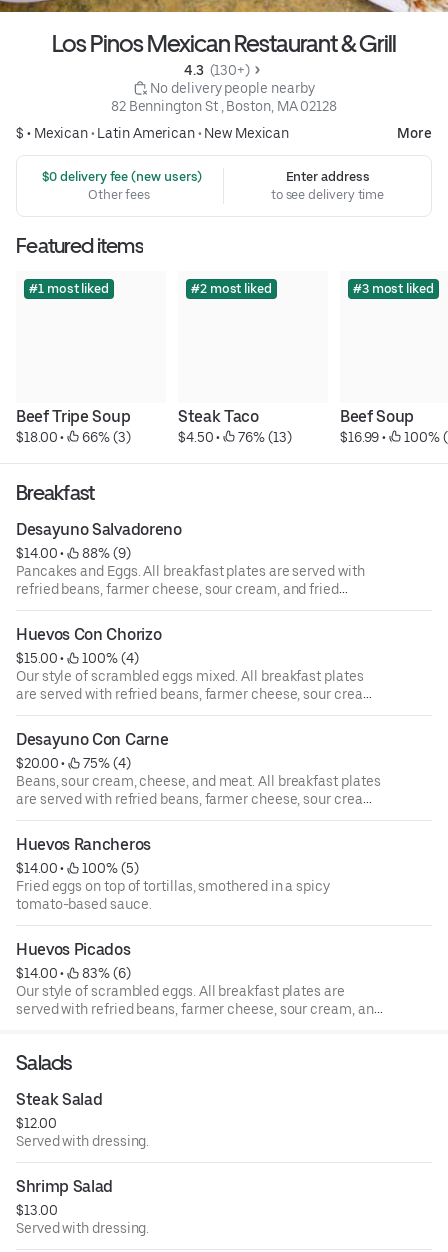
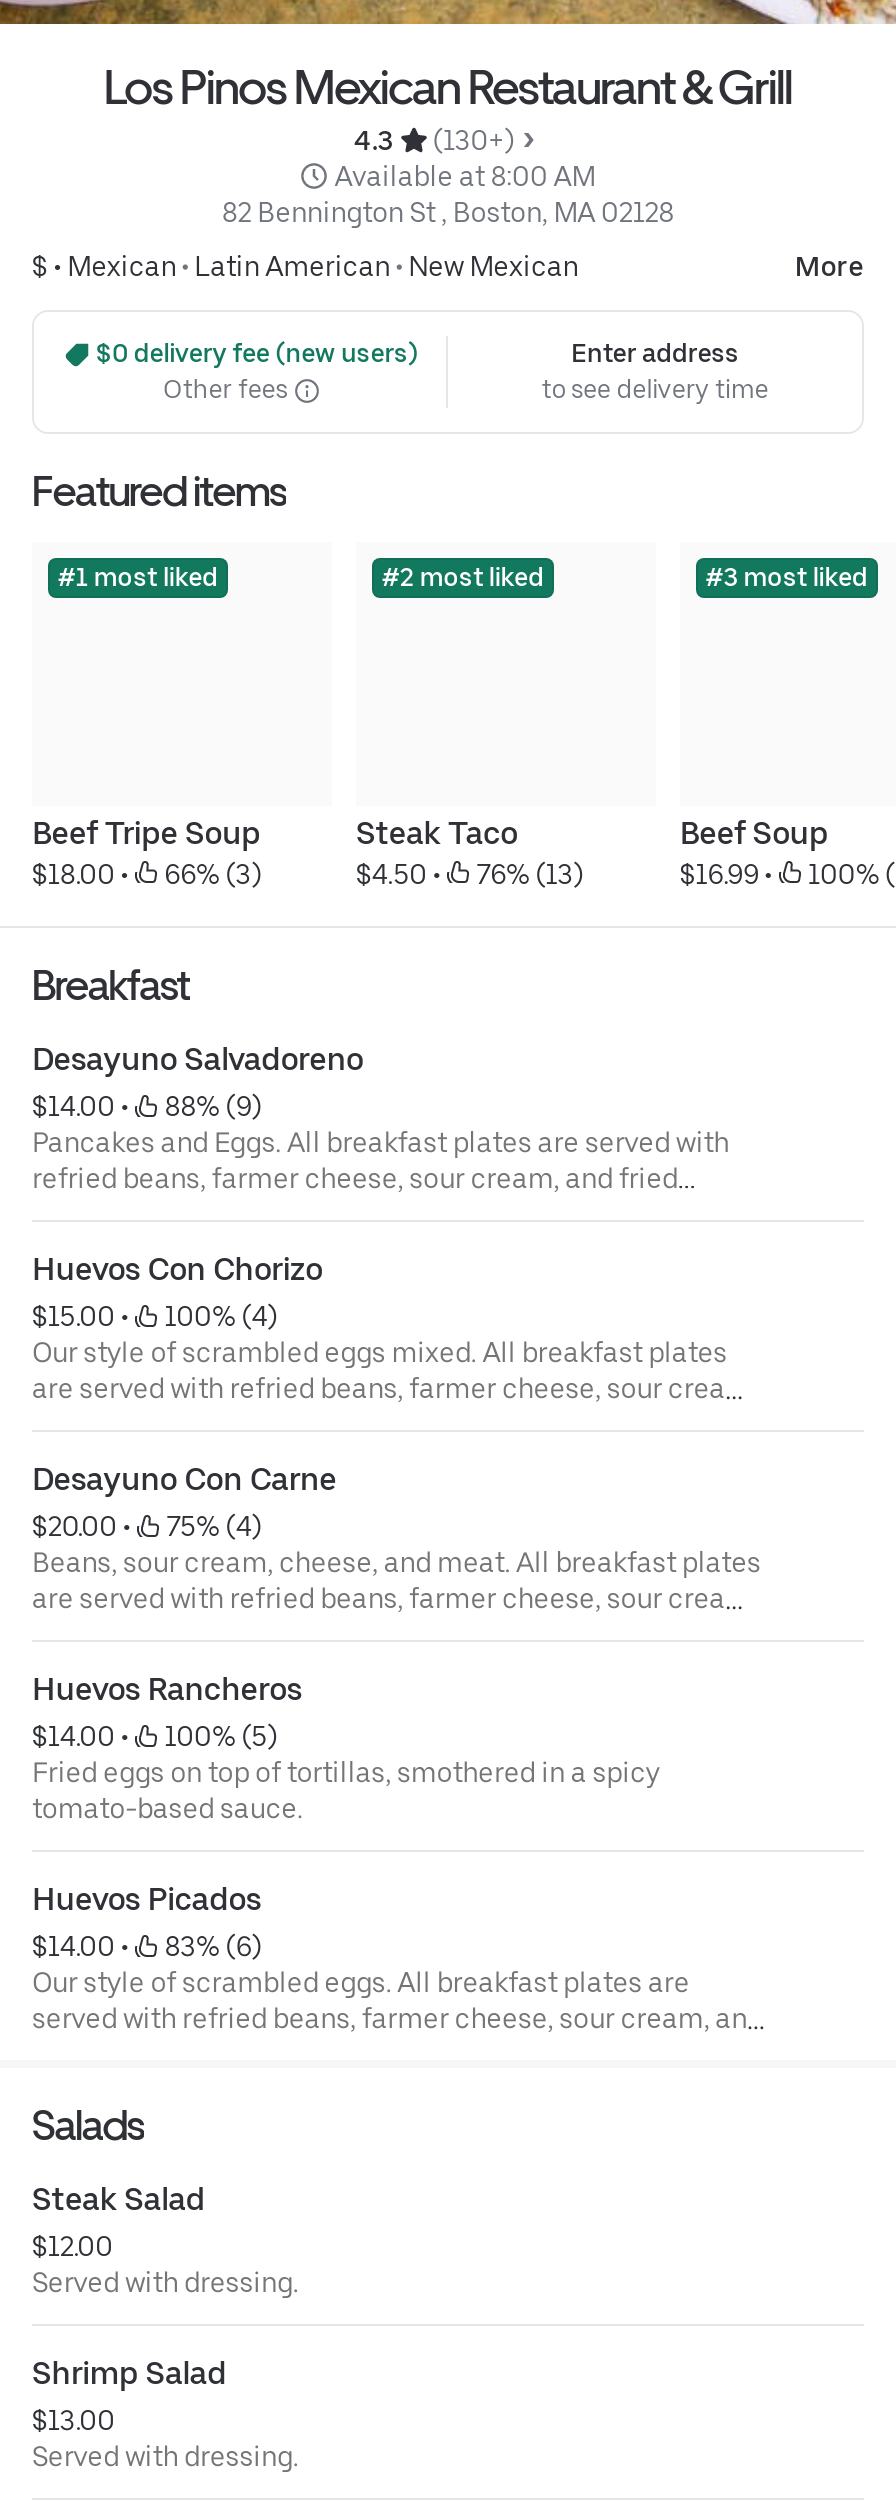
- 4.3 (130+)
- No delivery people nearby
+ 4.3
+ (130+)
+ Available at 8:00 AM
